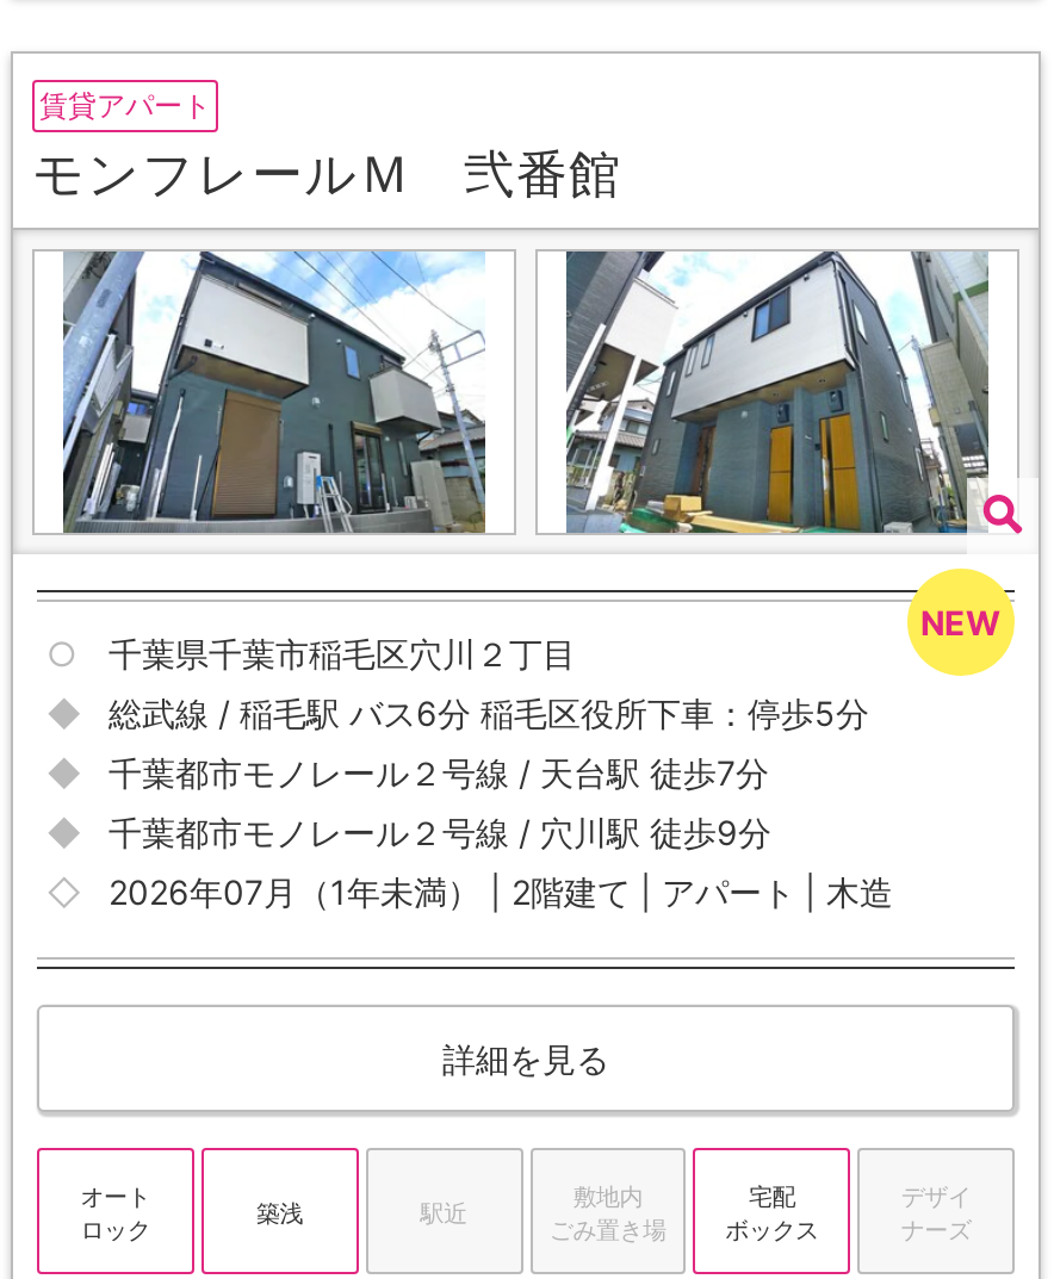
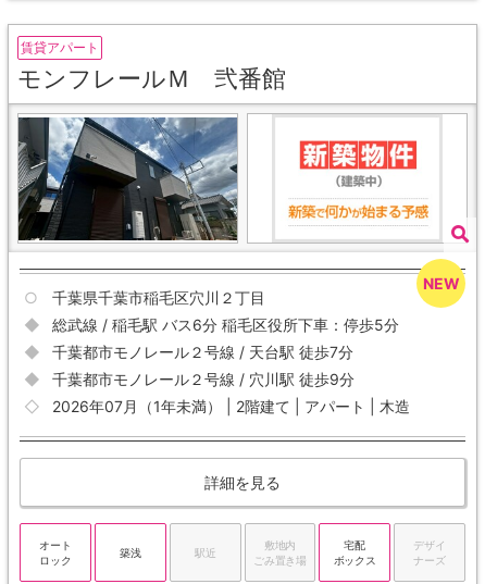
- [image]
+ [image]

- [image]
+ [image]
